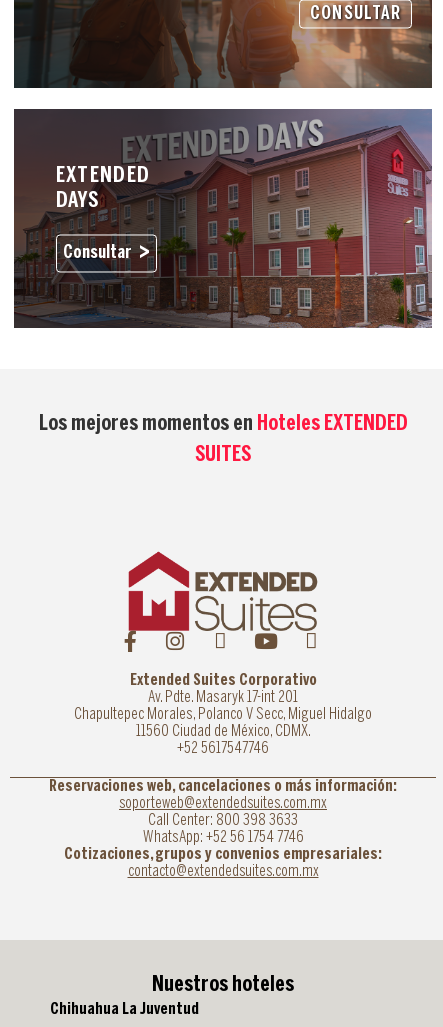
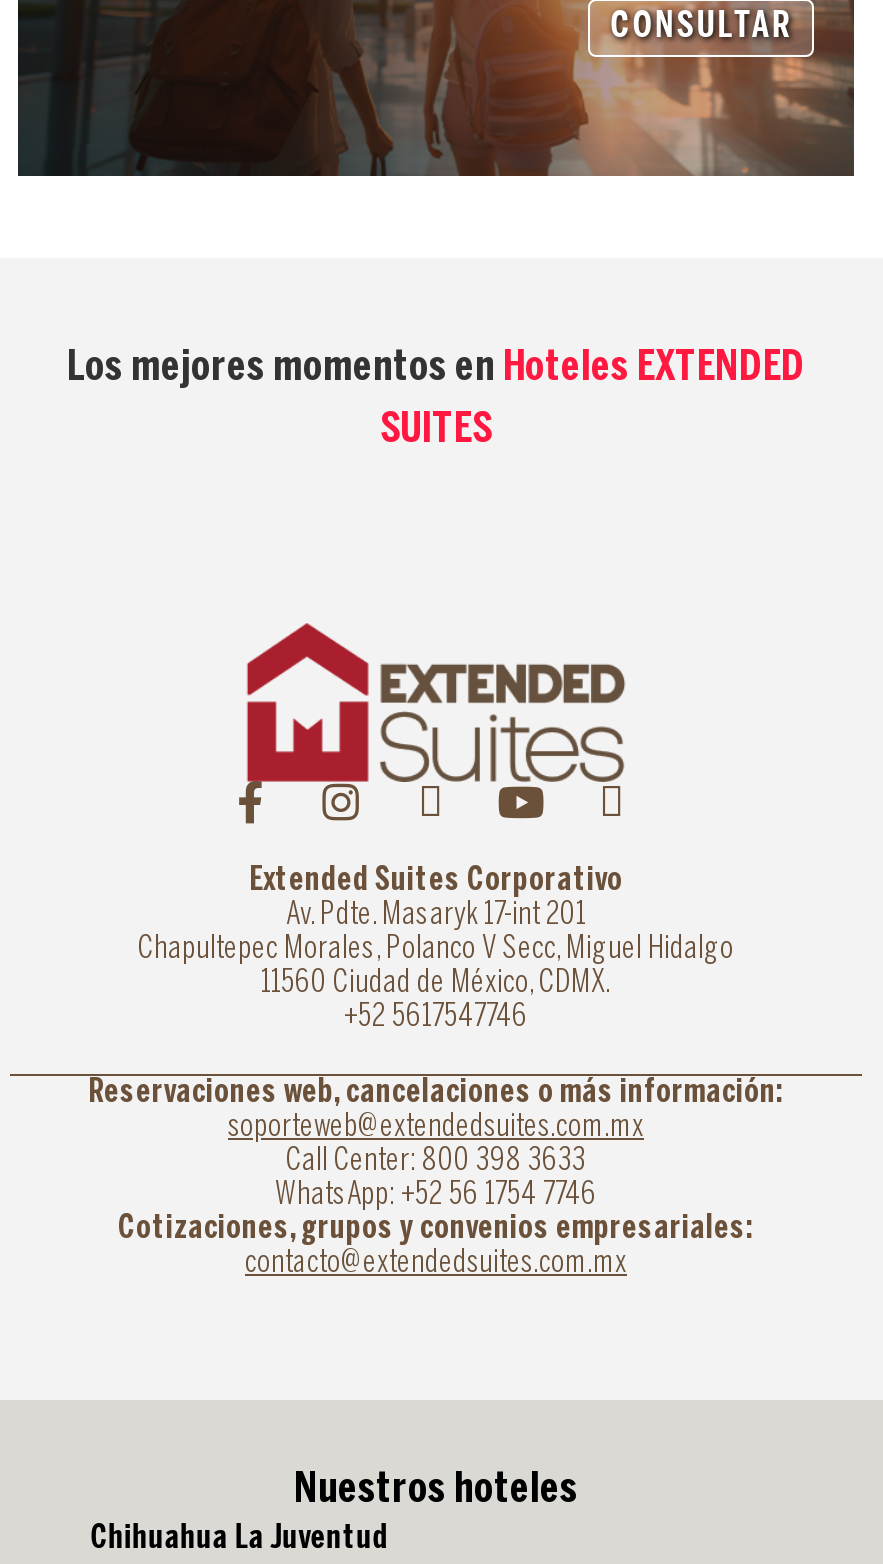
- [image]
- EXTENDED
- DAYS
- Consultar
